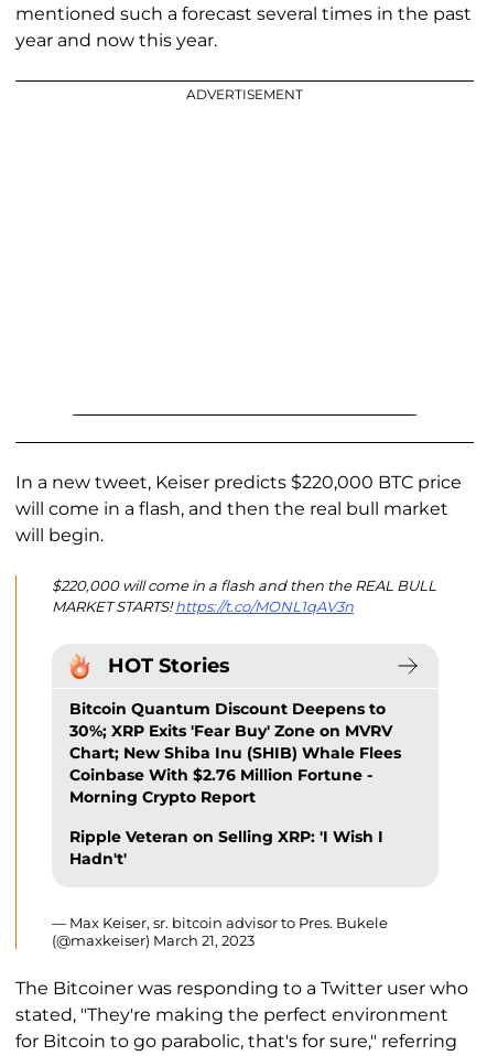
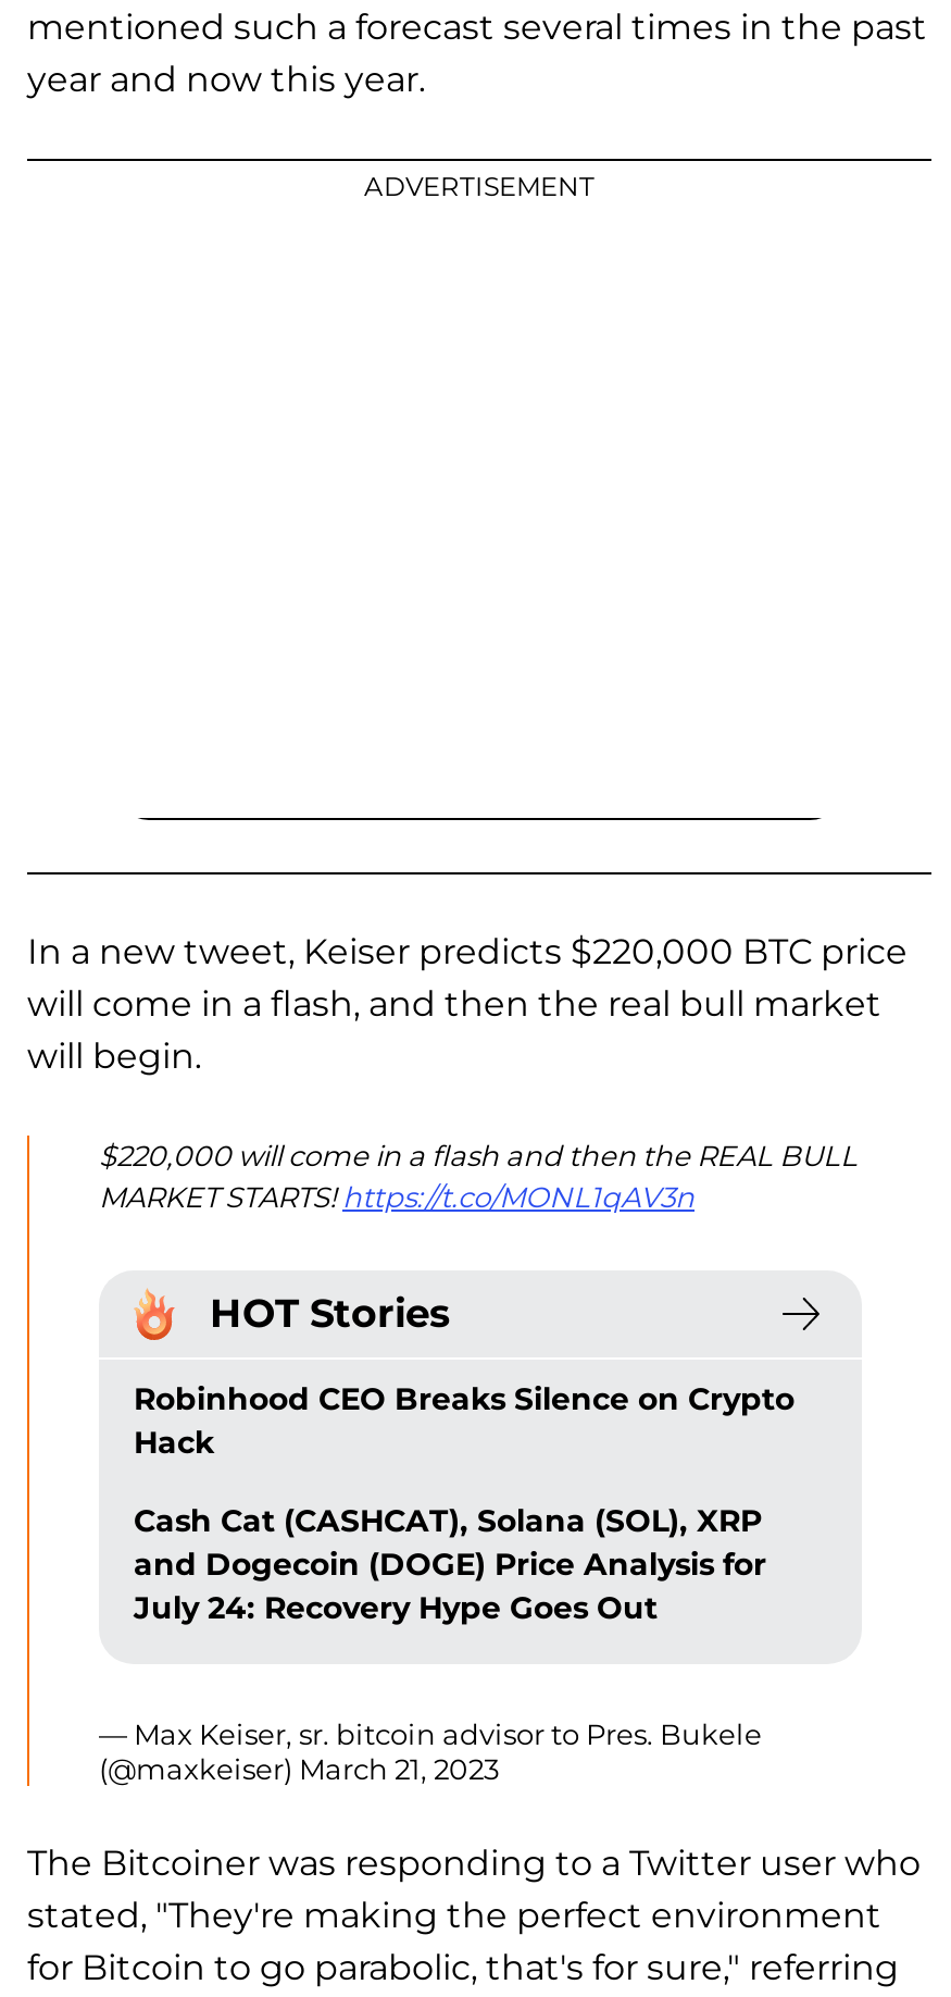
- Bitcoin Quantum Discount Deepens to
- 30%; XRP Exits 'Fear Buy' Zone on MVRV
- Chart; New Shiba Inu (SHIB) Whale Flees
- Coinbase With $2.76 Million Fortune -
- Morning Crypto Report
+ Robinhood CEO Breaks Silence on Crypto
+ Hack

- Ripple Veteran on Selling XRP: 'I Wish I
- Hadn't'
+ Cash Cat (CASHCAT), Solana (SOL), XRP
+ and Dogecoin (DOGE) Price Analysis for
+ July 24: Recovery Hype Goes Out
